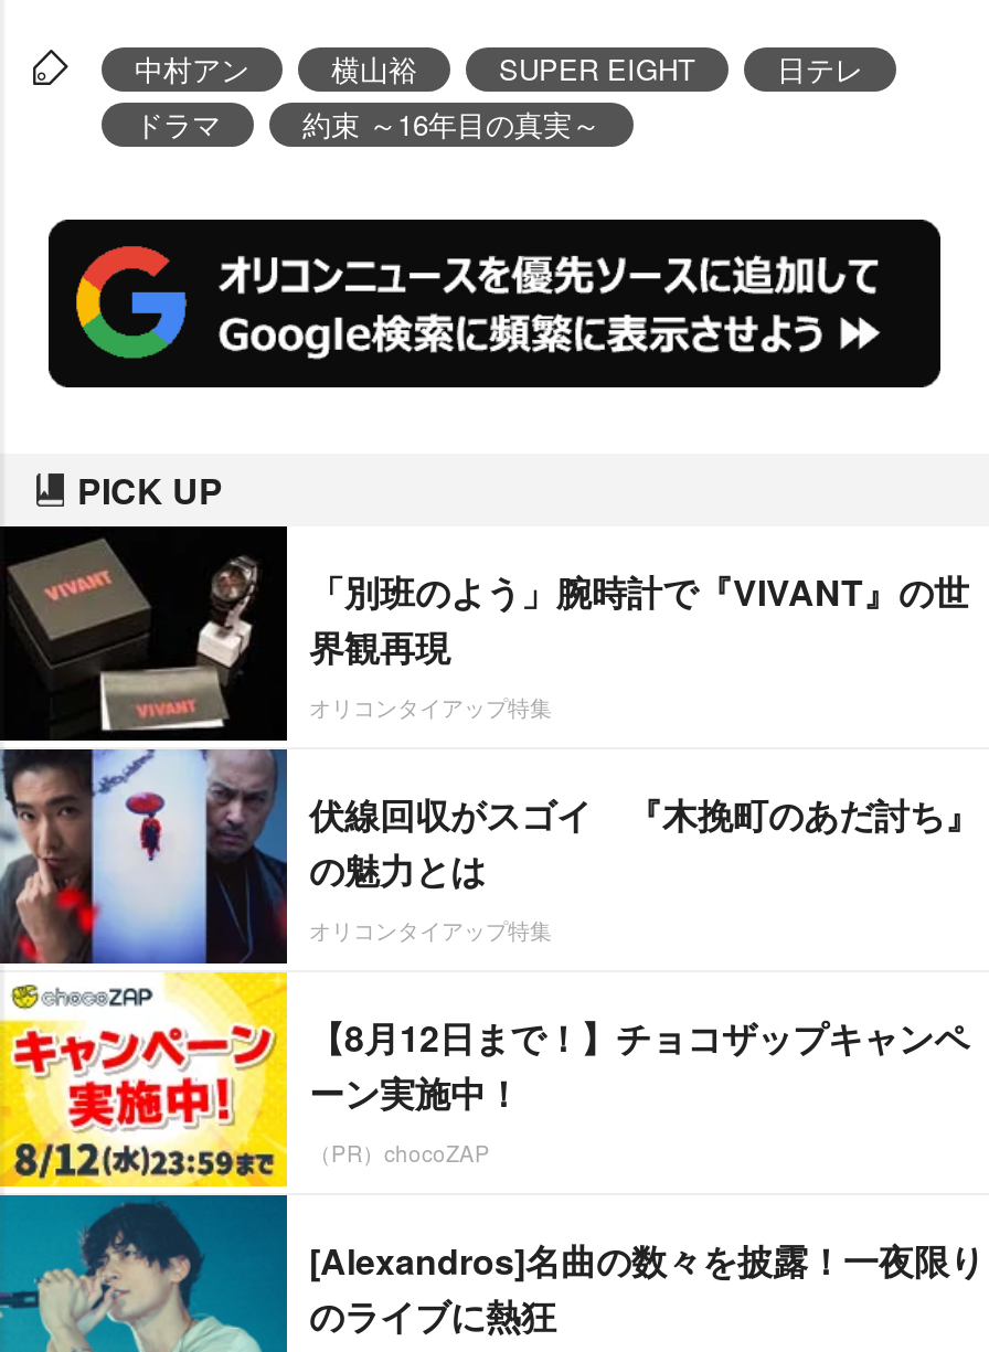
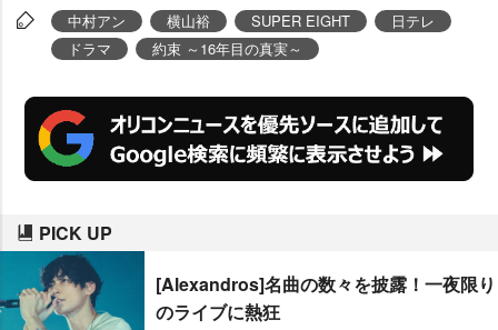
- [image]
- 「別班のよう」腕時計で『VIVANT』の世
- 界観再現
- オリコンタイアップ特集
- 伏線回収がスゴイ 『木挽町のあだ討ち』
- の魅力とは
- オリコンタイアップ特集
- 【8月12日まで！】チョコザップキャンペ
- ーン実施中！
- （PR）chocoZAP
